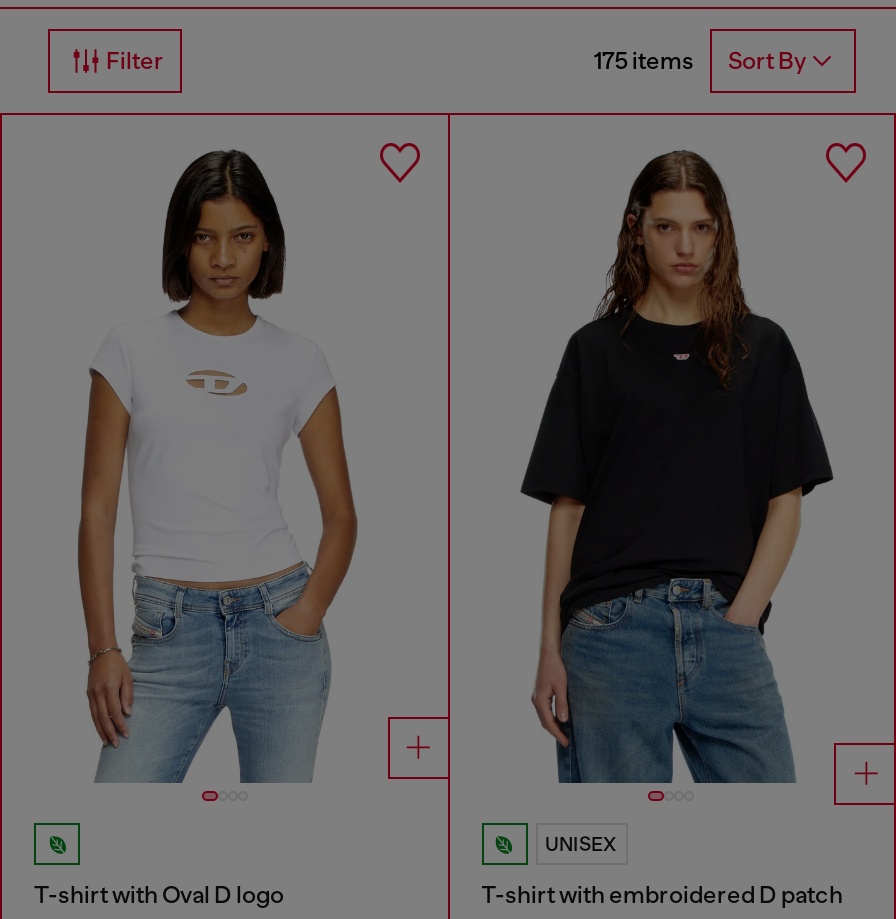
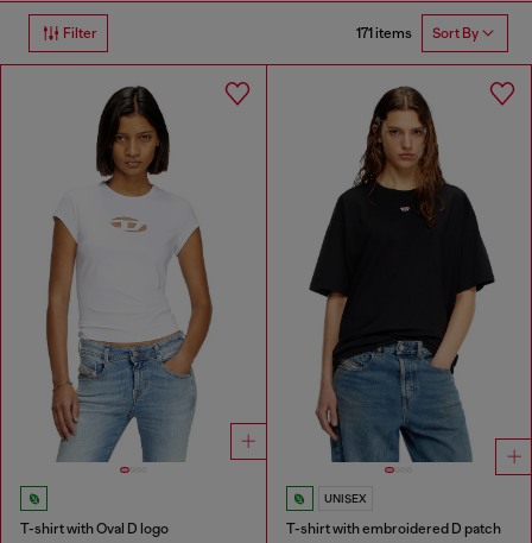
- 175 items Sort By
+ 171 items Sort By
